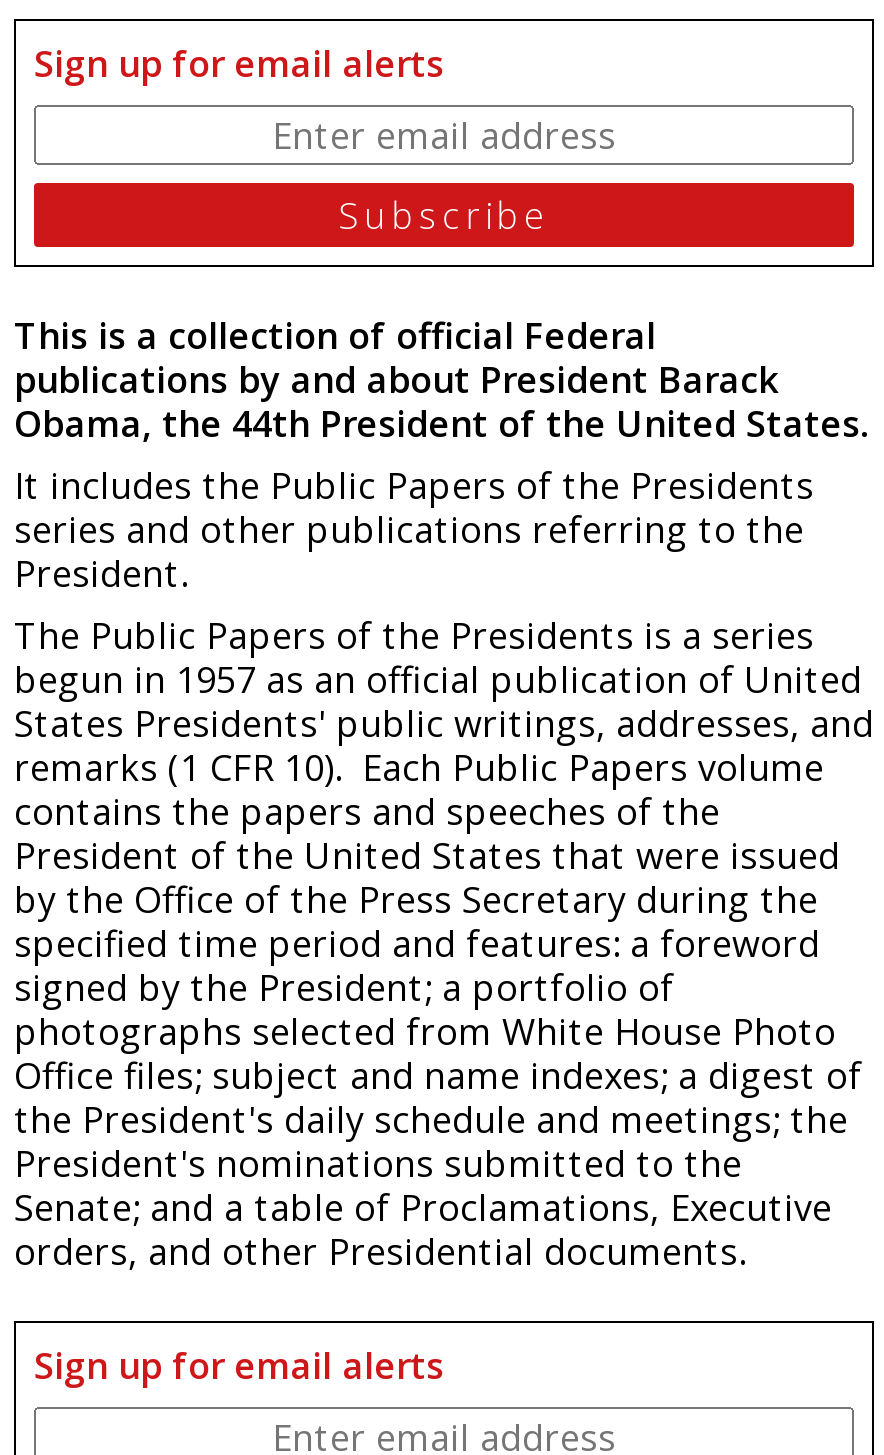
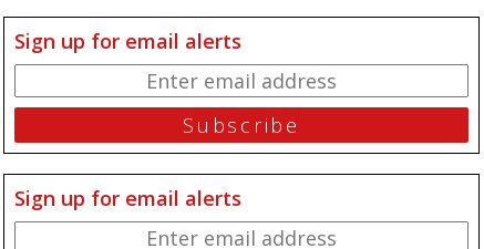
- This is a collection of official Federal
- publications by and about President Barack
- Obama, the 44th President of the United States.
- It includes the Public Papers of the Presidents
- series and other publications referring to the
- President.
- The Public Papers of the Presidents is a series
- begun in 1957 as an official publication of United
- States Presidents' public writings, addresses, and
- remarks (1 CFR 10). Each Public Papers volume
- contains the papers and speeches of the
- President of the United States that were issued
- by the Office of the Press Secretary during the
- specified time period and features: a foreword
- signed by the President; a portfolio of
- photographs selected from White House Photo
- Office files; subject and name indexes; a digest of
- the President's daily schedule and meetings; the
- President's nominations submitted to the
- Senate; and a table of Proclamations, Executive
- orders, and other Presidential documents.
